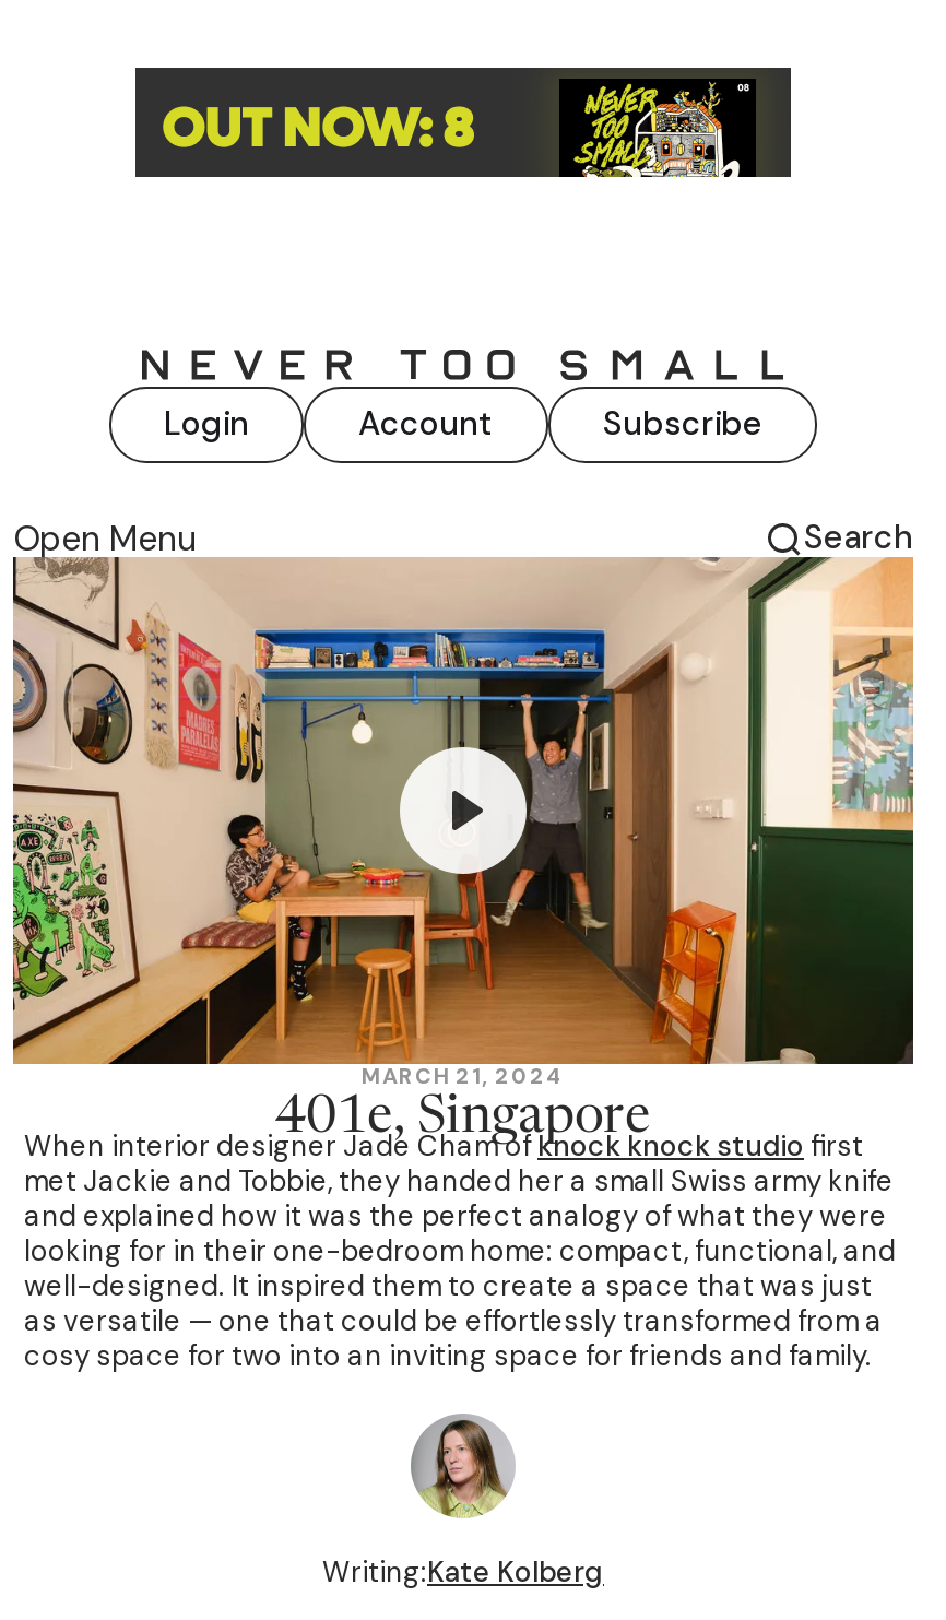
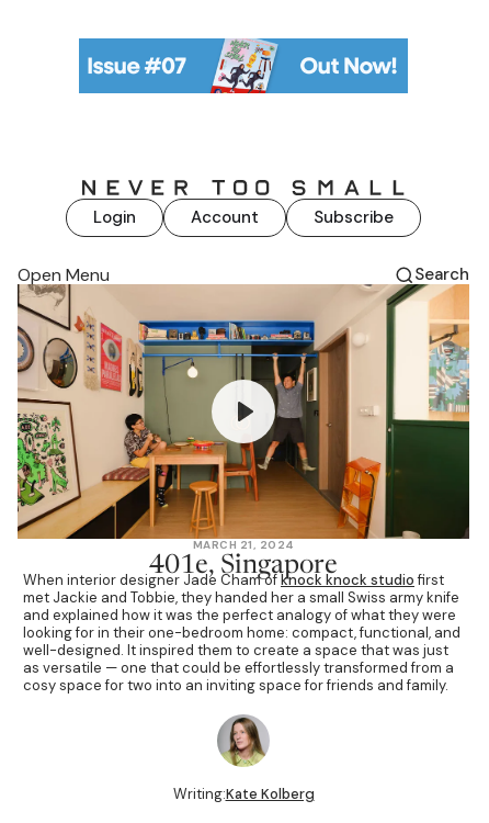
- [image]
+ [image]
